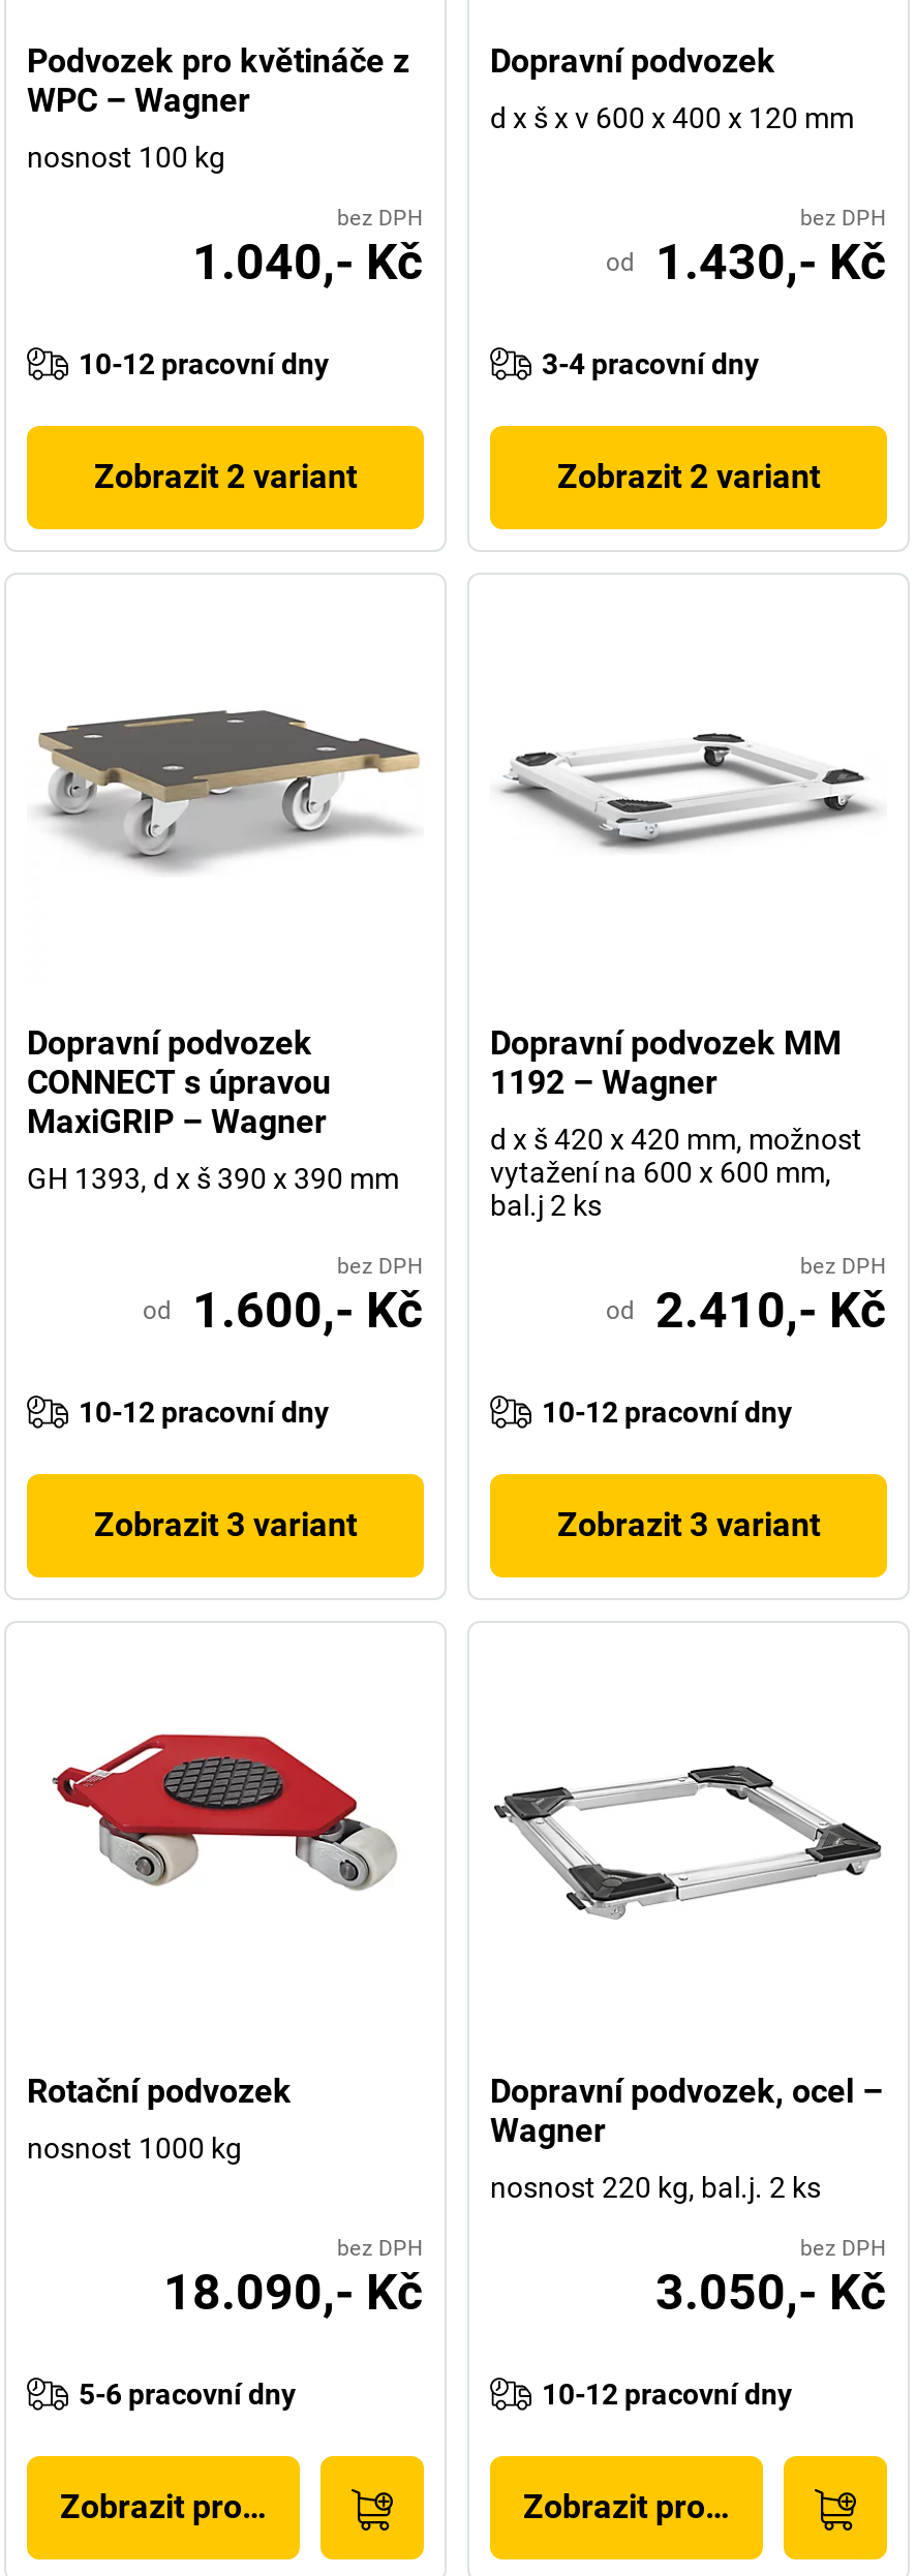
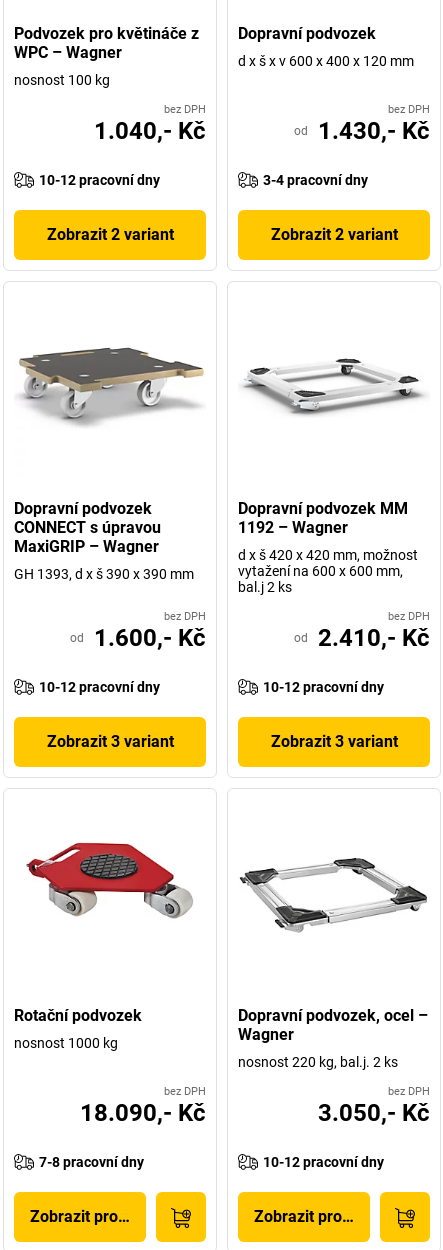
- 5-6 pracovní dny
+ 7-8 pracovní dny
